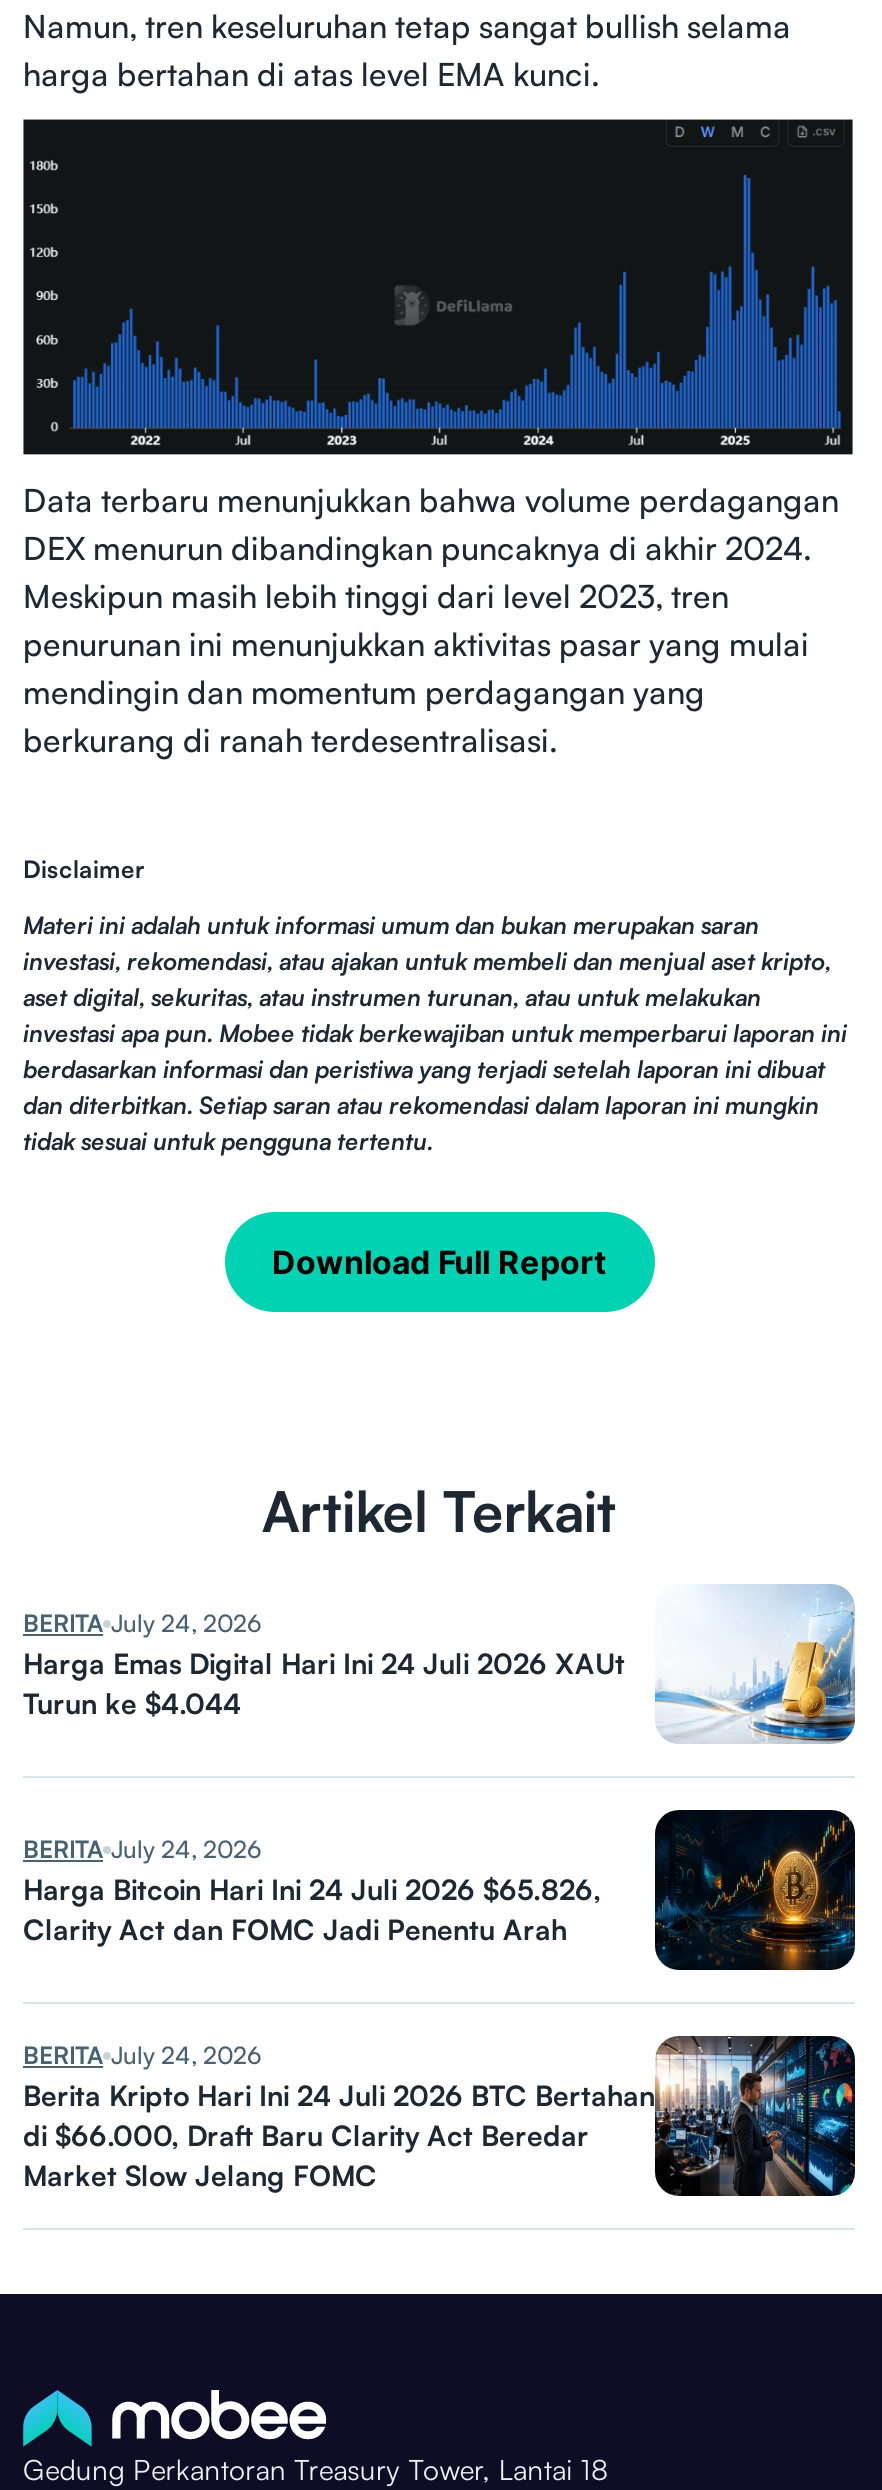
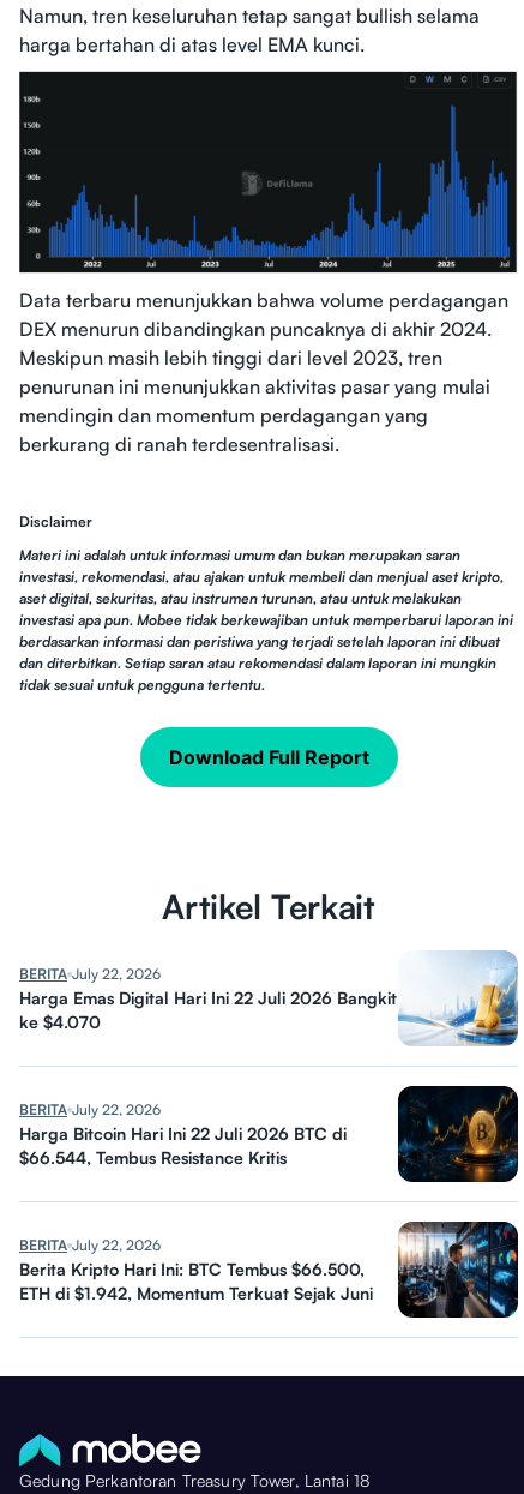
- BERITA July 24, 2026
- Harga Emas Digital Hari Ini 24 Juli 2026 XAUt
- Turun ke $4.044
+ BERITA July 22, 2026
+ Harga Emas Digital Hari Ini 22 Juli 2026 Bangkit
+ ke $4.070

- BERITA July 24, 2026
- Harga Bitcoin Hari Ini 24 Juli 2026 $65.826,
- Clarity Act dan FOMC Jadi Penentu Arah
+ BERITA July 22, 2026
+ Harga Bitcoin Hari Ini 22 Juli 2026 BTC di
+ $66.544, Tembus Resistance Kritis

- BERITA July 24, 2026
- Berita Kripto Hari Ini 24 Juli 2026 BTC Bertahan
- di $66.000, Draft Baru Clarity Act Beredar
- Market Slow Jelang FOMC
+ BERITA July 22, 2026
+ Berita Kripto Hari Ini: BTC Tembus $66.500,
+ ETH di $1.942, Momentum Terkuat Sejak Juni
